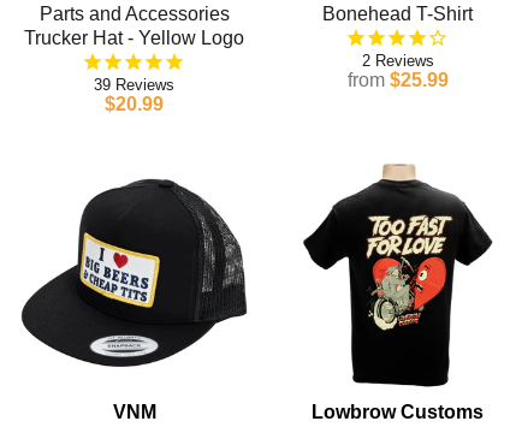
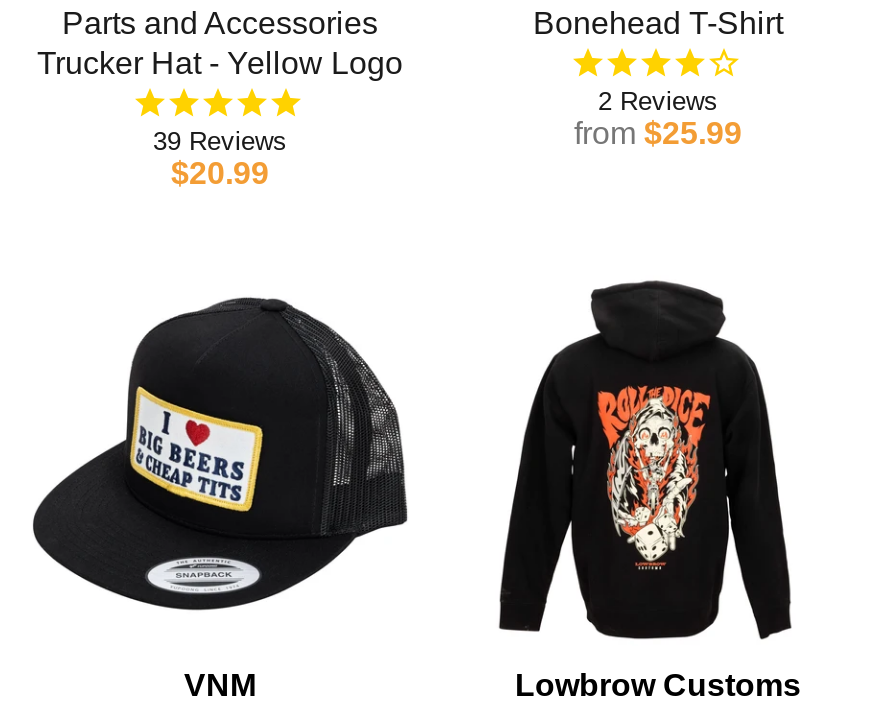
- [image]
+ [image]
